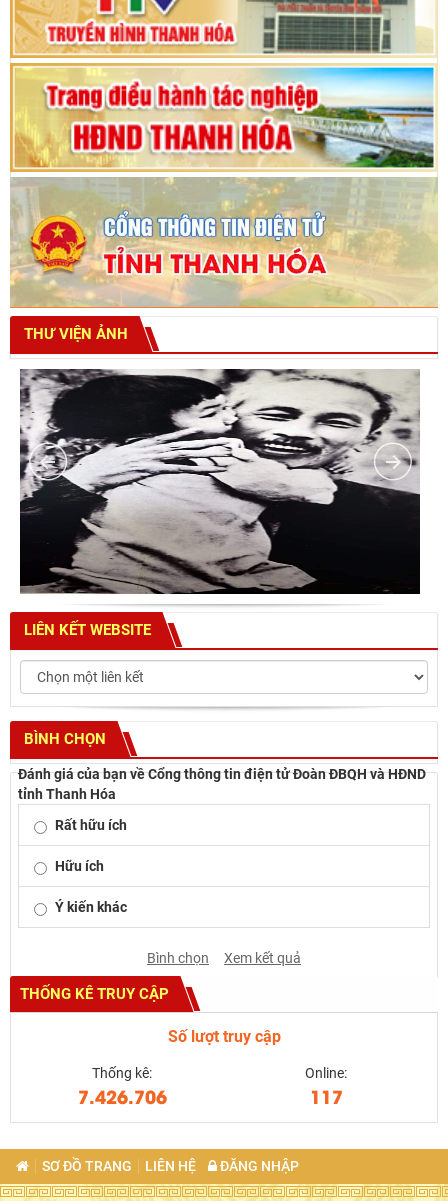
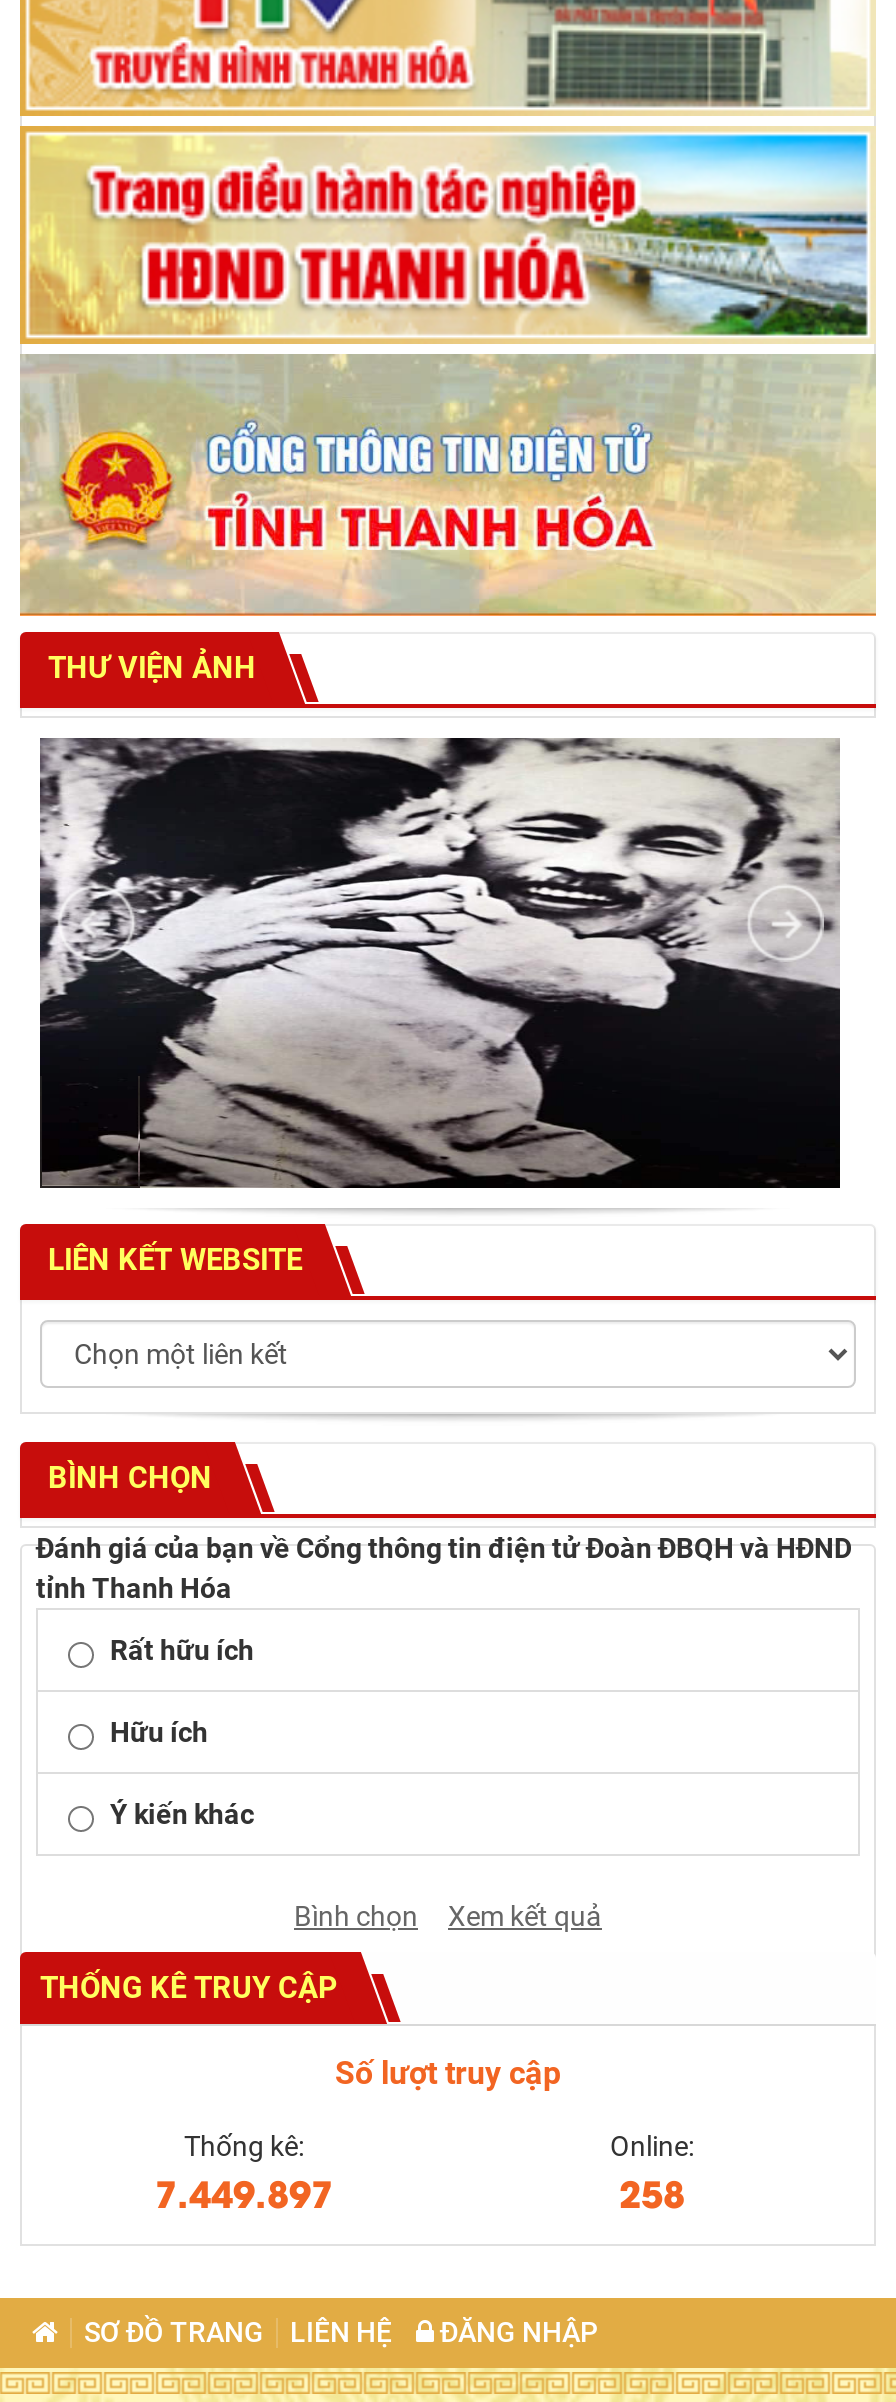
- 7.426.706
+ 7.449.897

- 117
+ 258
